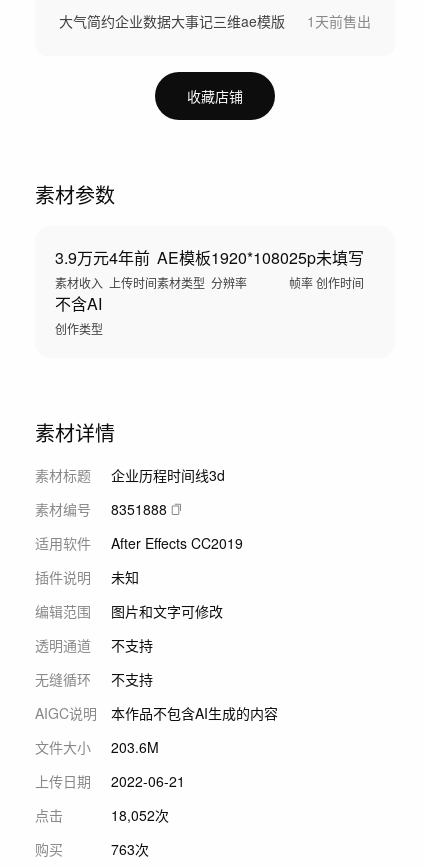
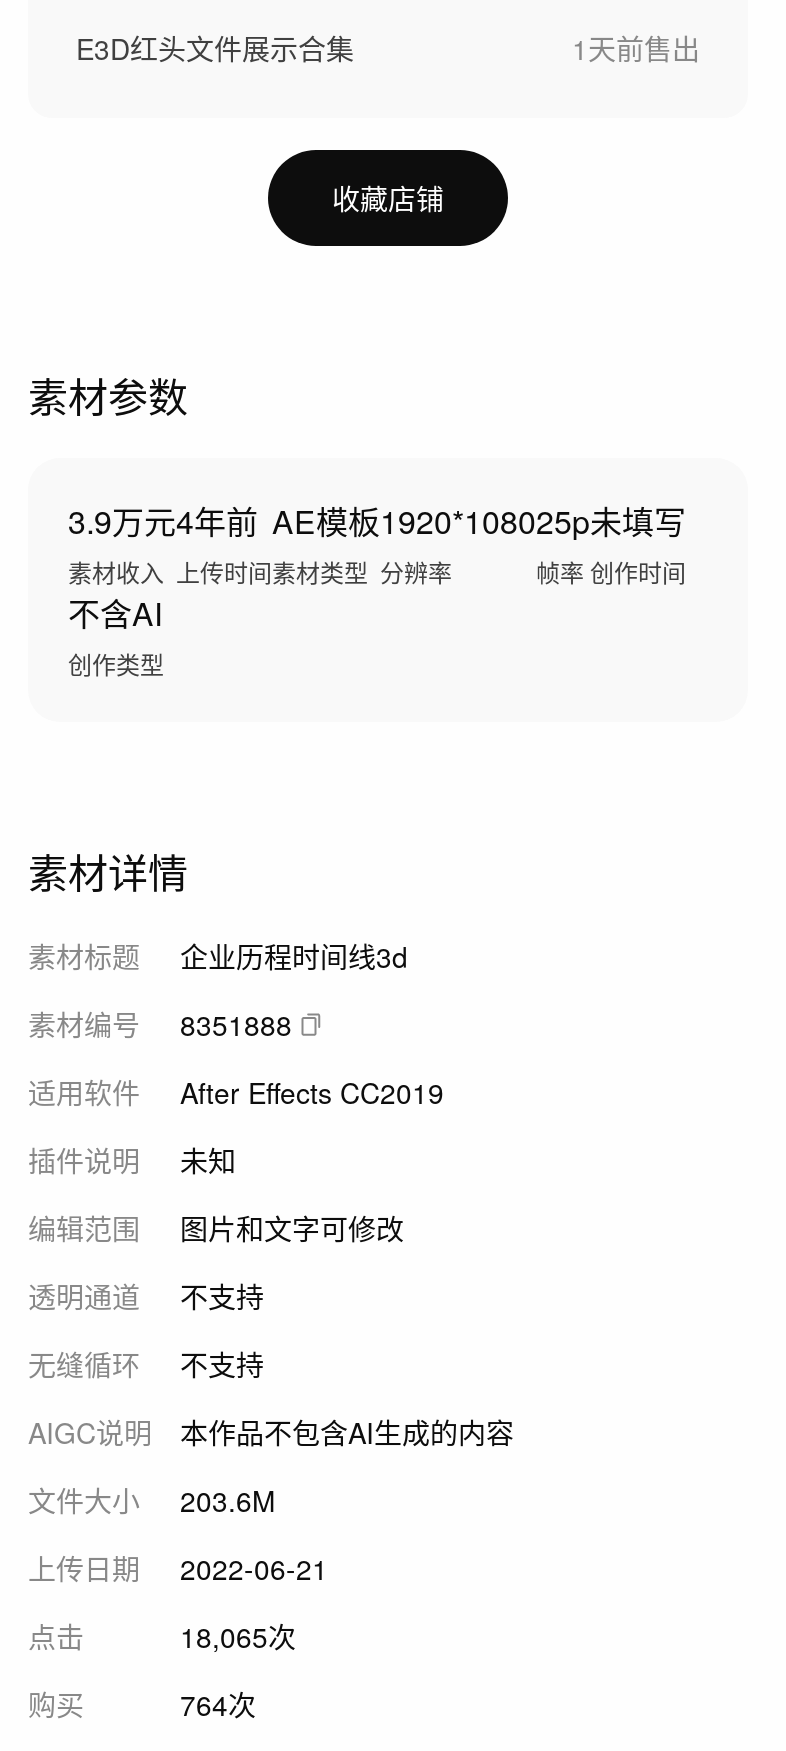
- 大气简约企业数据大事记三维ae模版
+ E3D红头文件展示合集

- 18,052次
+ 18,065次

- 763次
+ 764次
